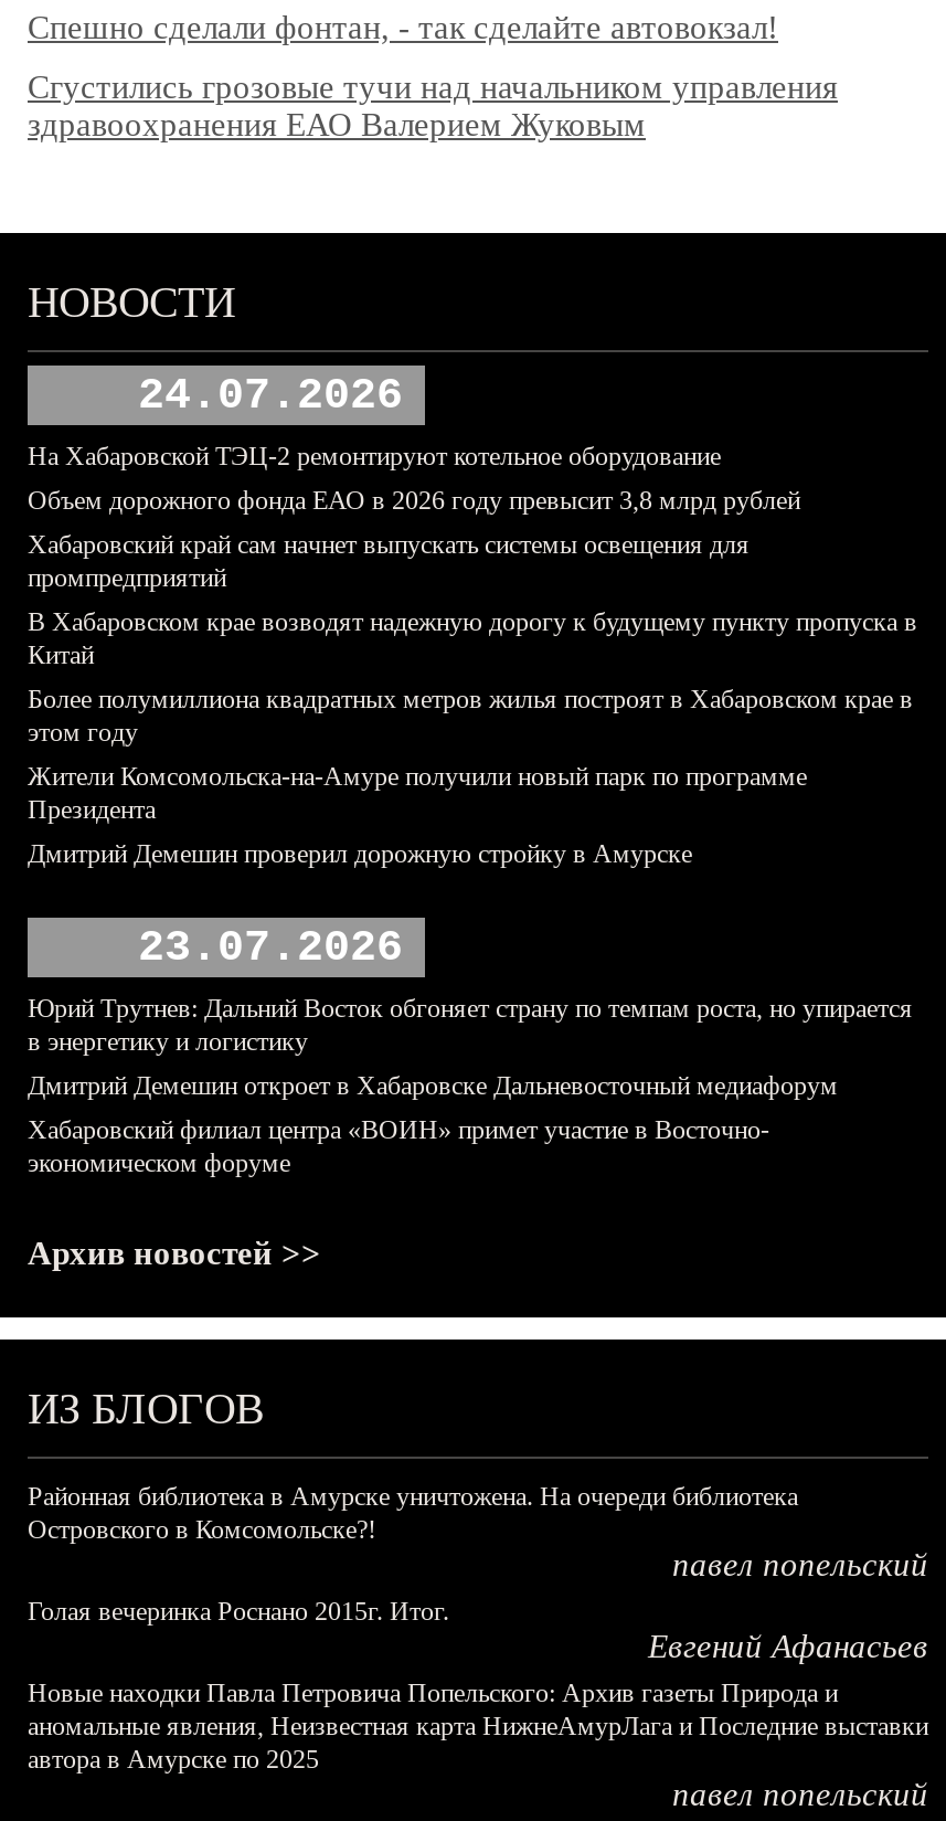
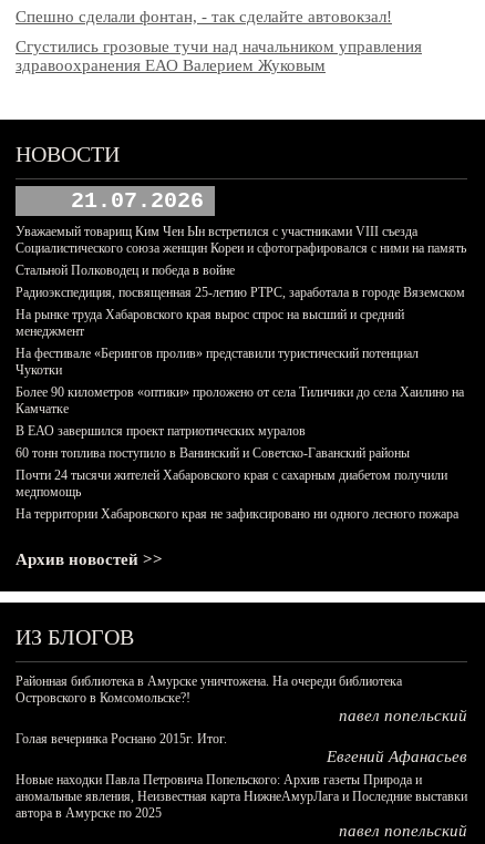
- 24.07.2026
- На Хабаровской ТЭЦ-2 ремонтируют котельное оборудование
- Объем дорожного фонда ЕАО в 2026 году превысит 3,8 млрд рублей
- Хабаровский край сам начнет выпускать системы освещения для
- промпредприятий
- В Хабаровском крае возводят надежную дорогу к будущему пункту пропуска в
- Китай
- Более полумиллиона квадратных метров жилья построят в Хабаровском крае в
- этом году
- Жители Комсомольска-на-Амуре получили новый парк по программе
- Президента
- Дмитрий Демешин проверил дорожную стройку в Амурске
- 23.07.2026
- Юрий Трутнев: Дальний Восток обгоняет страну по темпам роста, но упирается
- в энергетику и логистику
- Дмитрий Демешин откроет в Хабаровске Дальневосточный медиафорум
- Хабаровский филиал центра «ВОИН» примет участие в Восточно-
- экономическом форуме
+ 21.07.2026
+ Уважаемый товарищ Ким Чен Ын встретился с участниками VIII съезда
+ Социалистического союза женщин Кореи и сфотографировался с ними на память
+ Стальной Полководец и победа в войне
+ Радиоэкспедиция, посвященная 25-летию РТРС, заработала в городе Вяземском
+ На рынке труда Хабаровского края вырос спрос на высший и средний
+ менеджмент
+ На фестивале «Берингов пролив» представили туристический потенциал
+ Чукотки
+ Более 90 километров «оптики» проложено от села Тиличики до села Хаилино на
+ Камчатке
+ В ЕАО завершился проект патриотических муралов
+ 60 тонн топлива поступило в Ванинский и Советско-Гаванский районы
+ Почти 24 тысячи жителей Хабаровского края с сахарным диабетом получили
+ медпомощь
+ На территории Хабаровского края не зафиксировано ни одного лесного пожара
